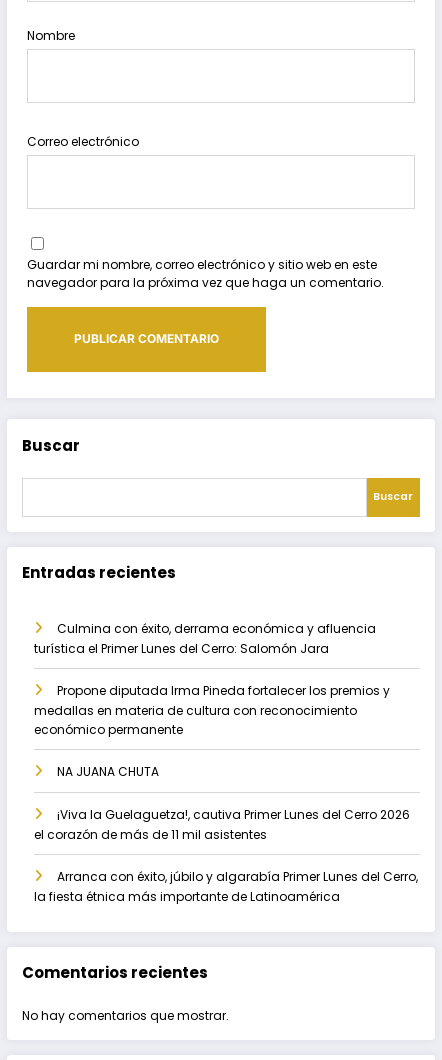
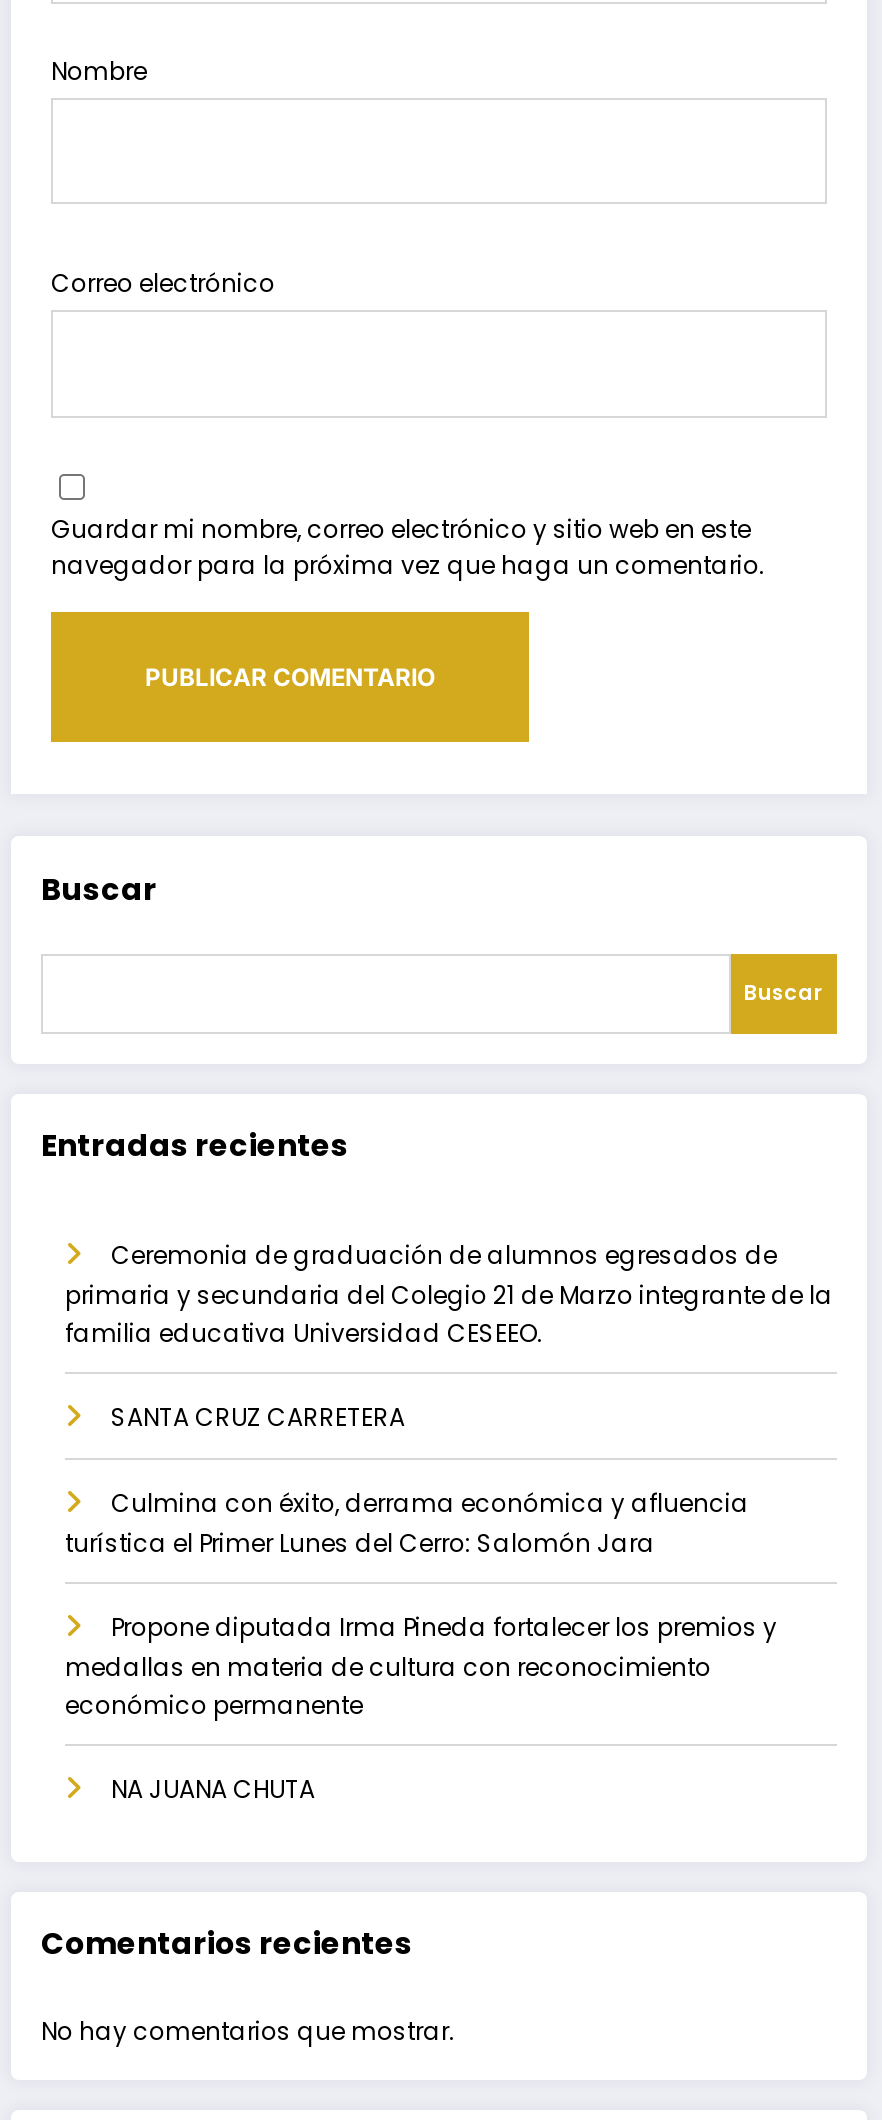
+ Ceremonia de graduación de alumnos egresados de
+ primaria y secundaria del Colegio 21 de Marzo integrante de la
+ familia educativa Universidad CESEEO.
+ SANTA CRUZ CARRETERA

moved down: Culmina con éxito, derrama económica y afluencia | turística el Primer Lunes del Cerro: Salomón Jara | Propone diputada Irma Pineda fortalecer los premios y | medallas en materia de cultura con reconocimiento | económico permanente | NA JUANA CHUTA

- ¡Viva la Guelaguetza!, cautiva Primer Lunes del Cerro 2026
- el corazón de más de 11 mil asistentes
- Arranca con éxito, júbilo y algarabía Primer Lunes del Cerro,
- la fiesta étnica más importante de Latinoamérica
